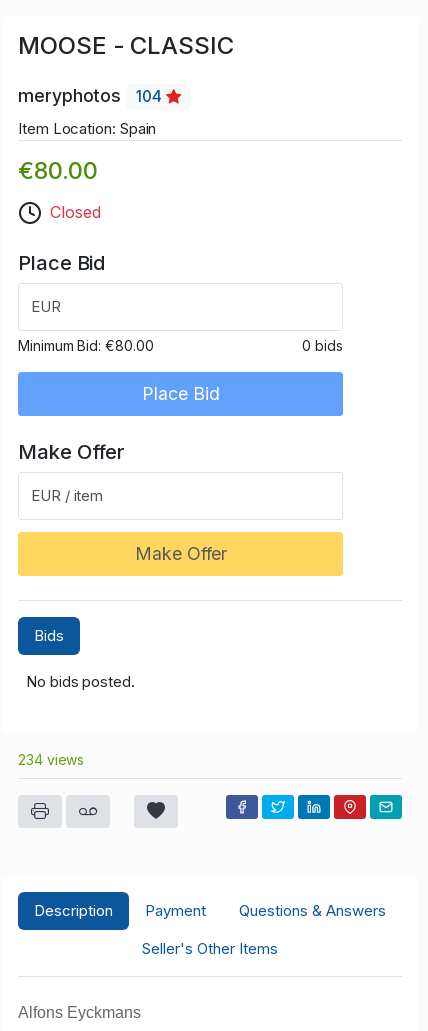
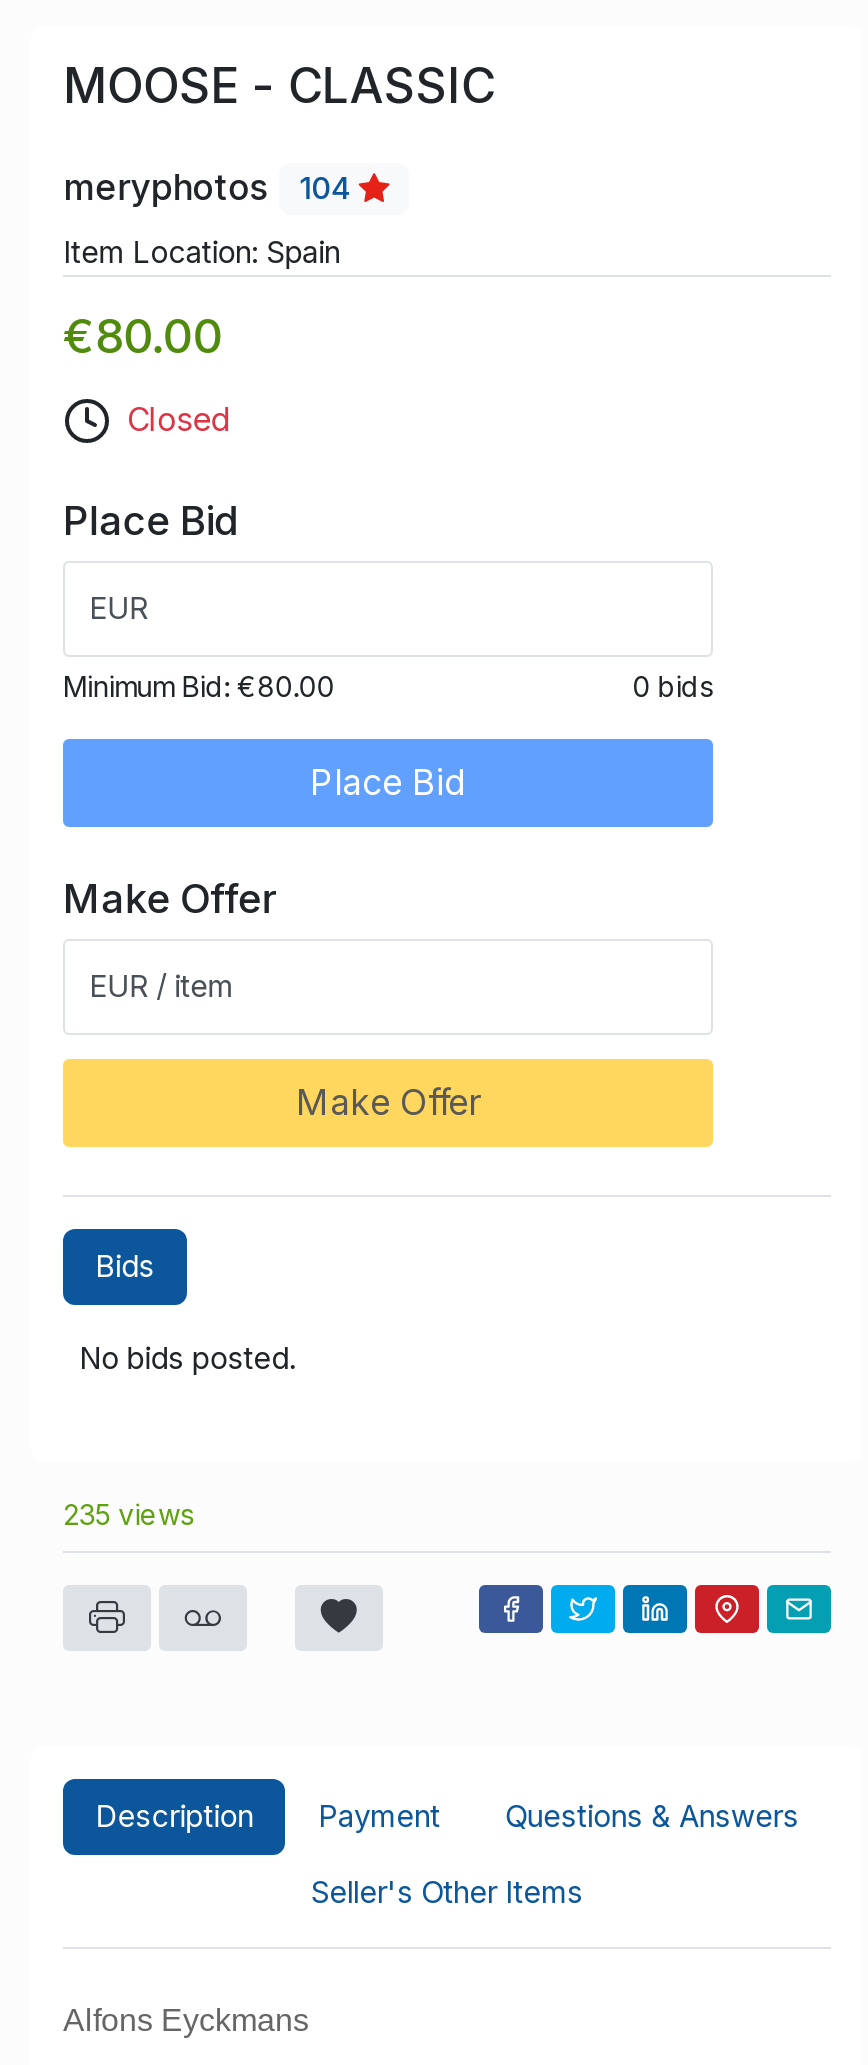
- 234 views
+ 235 views
